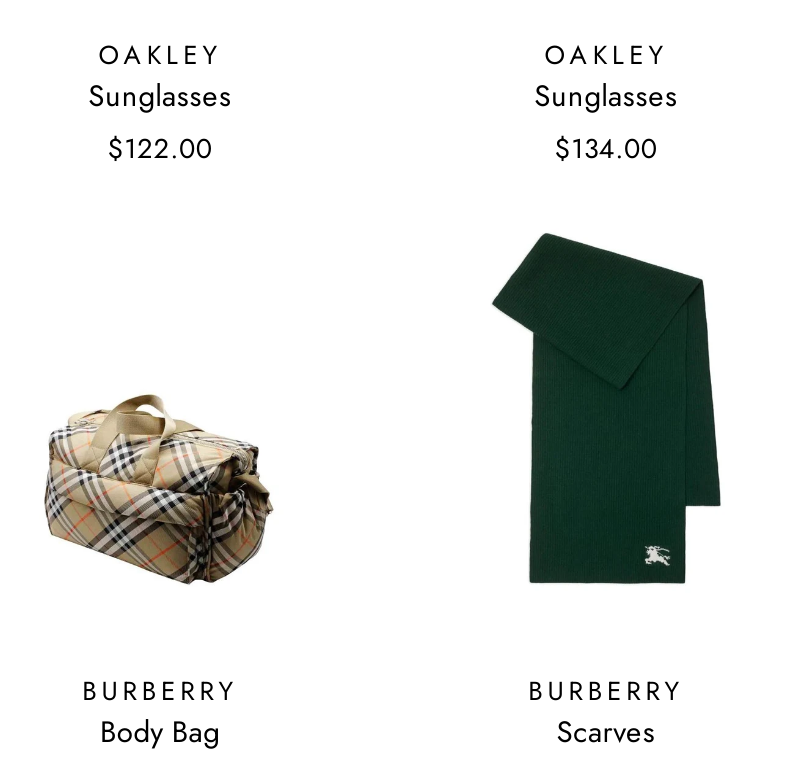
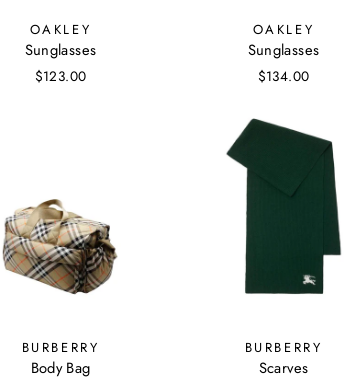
- $122.00
+ $123.00
